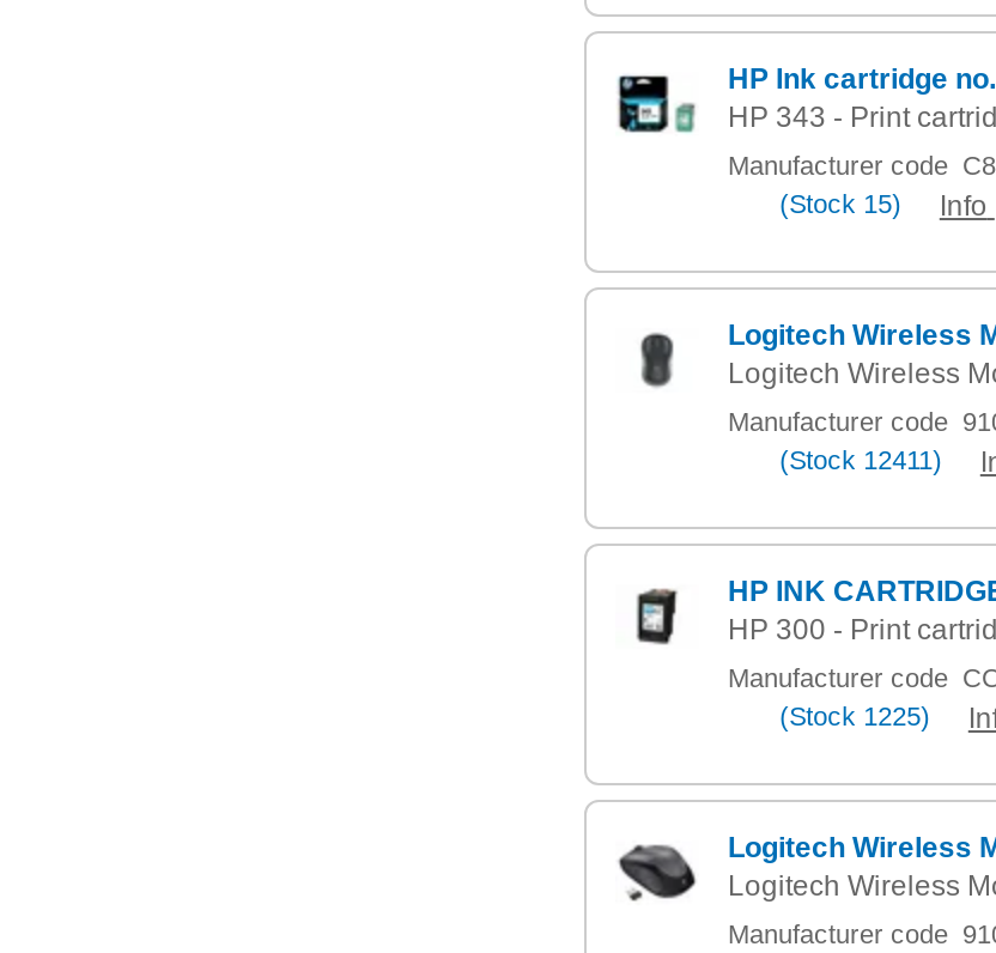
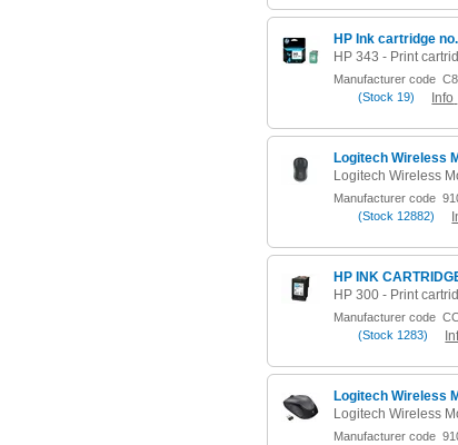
- (Stock 15) Info
+ (Stock 19) Info

- (Stock 12411)
+ (Stock 12882)

- (Stock 1225)
+ (Stock 1283)
